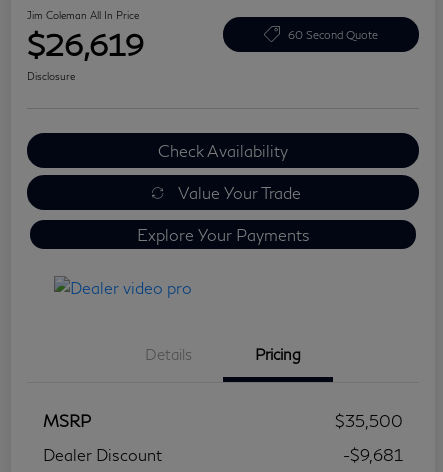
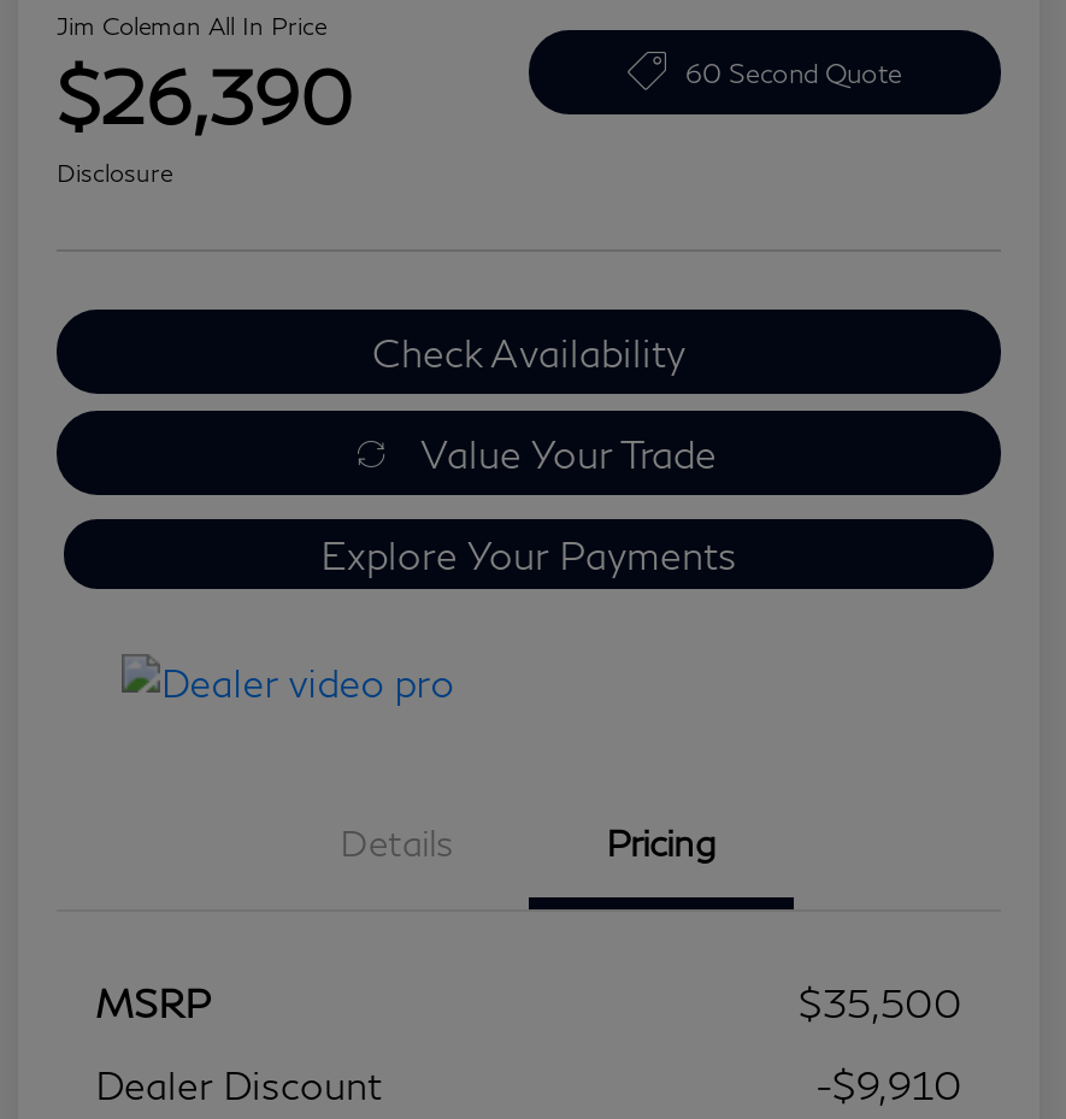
- $26,619
+ $26,390

- -$9,681
+ -$9,910
